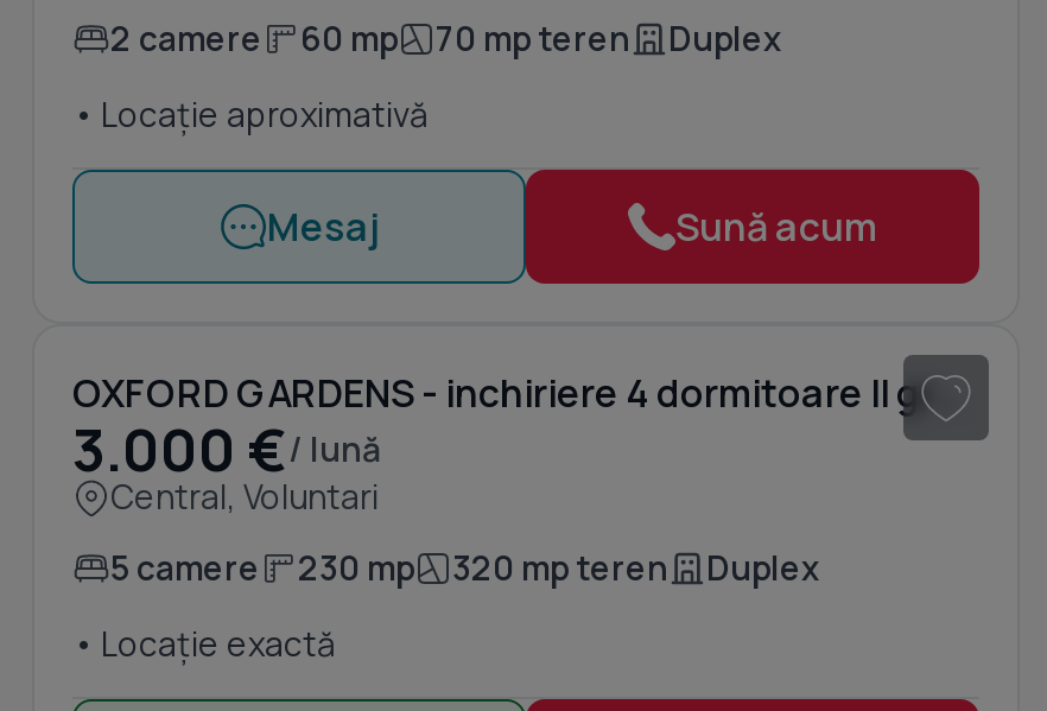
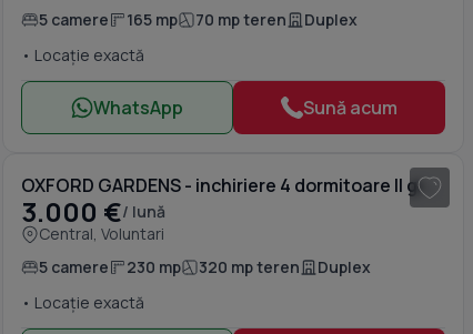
- 2 camere
- 60 mp
+ 5 camere
+ 165 mp

- • Locație aproximativă
+ • Locație exactă

- Mesaj
+ WhatsApp
